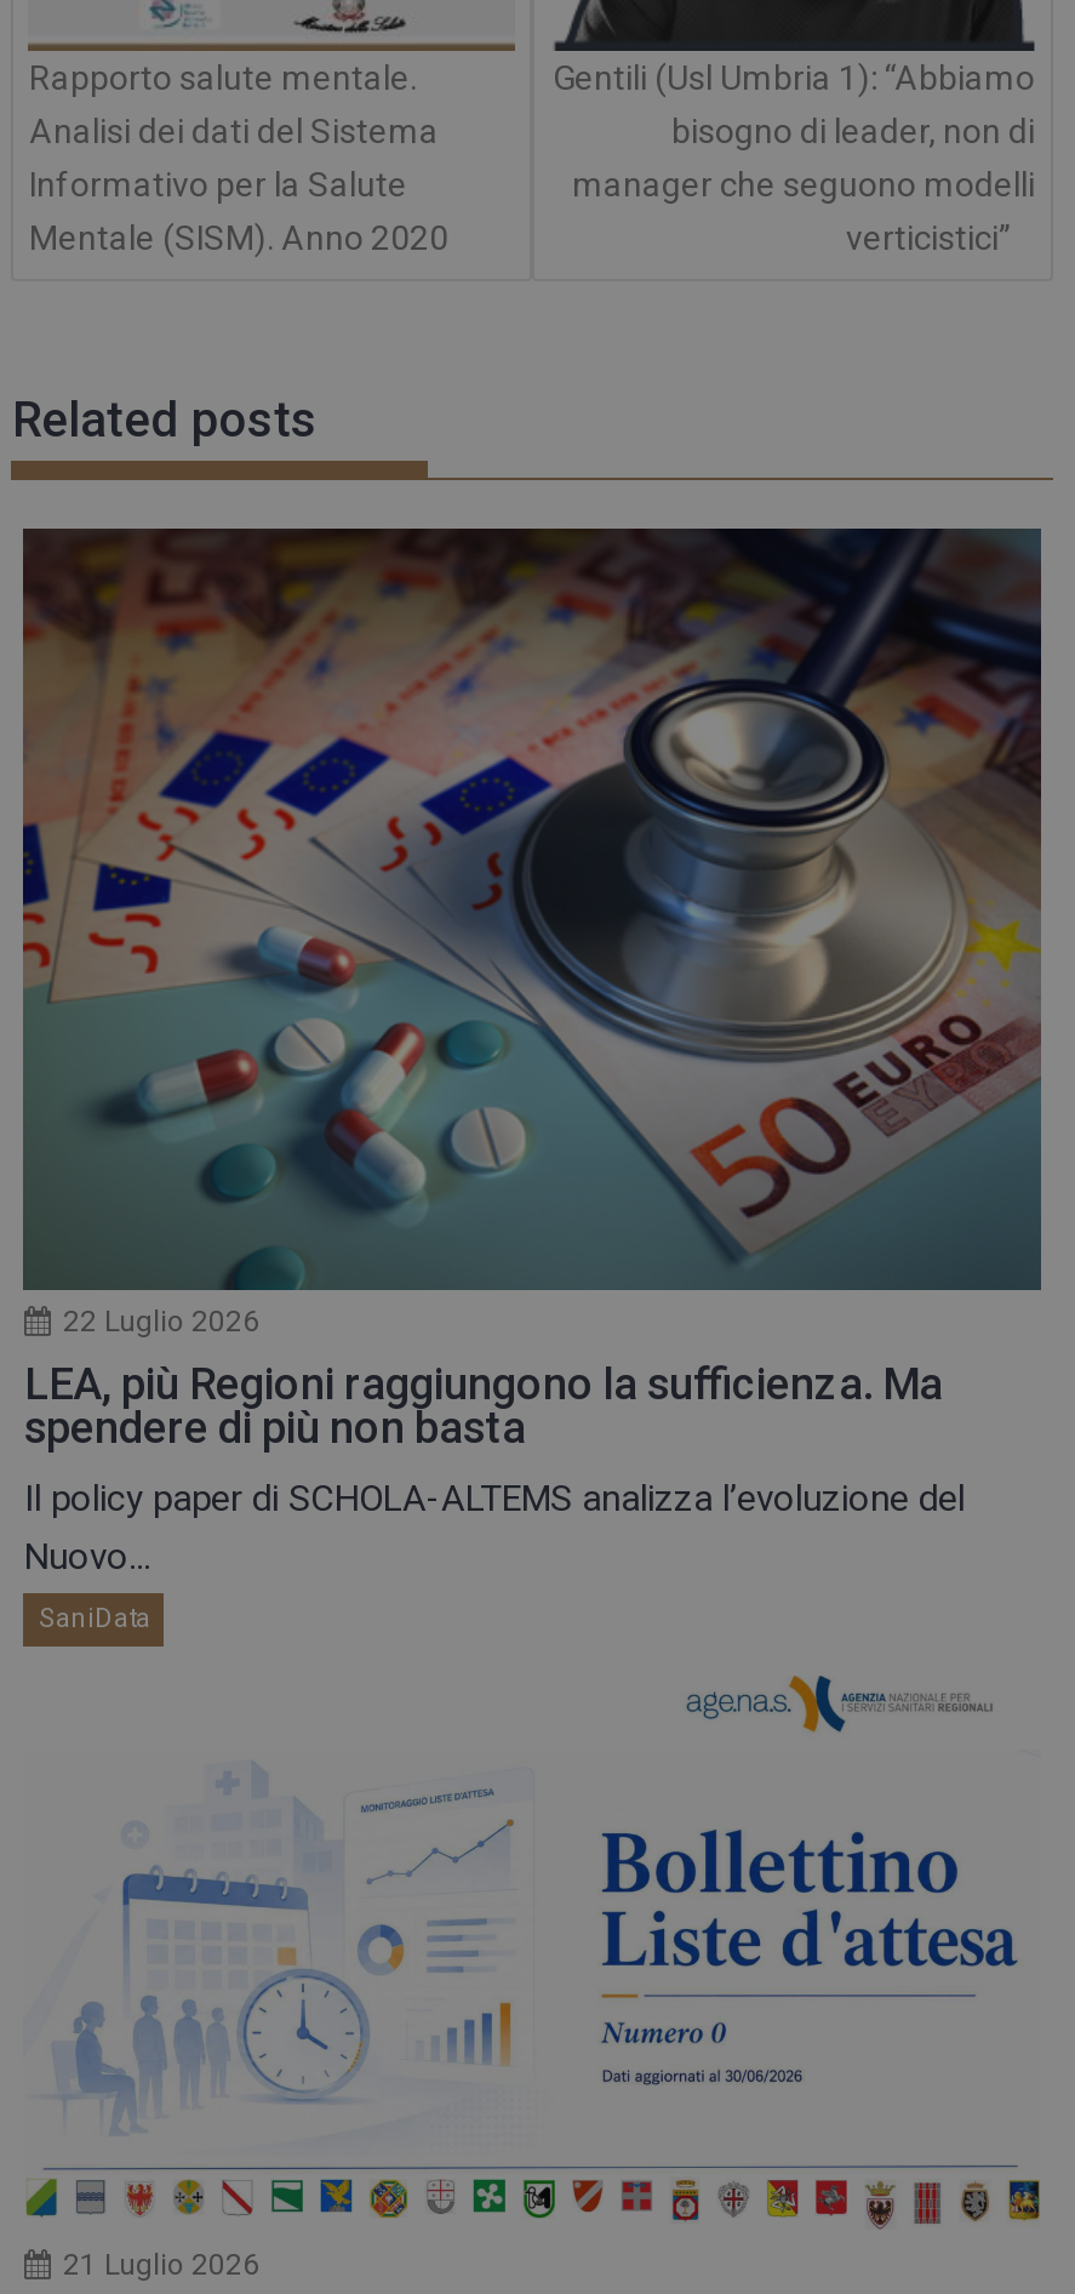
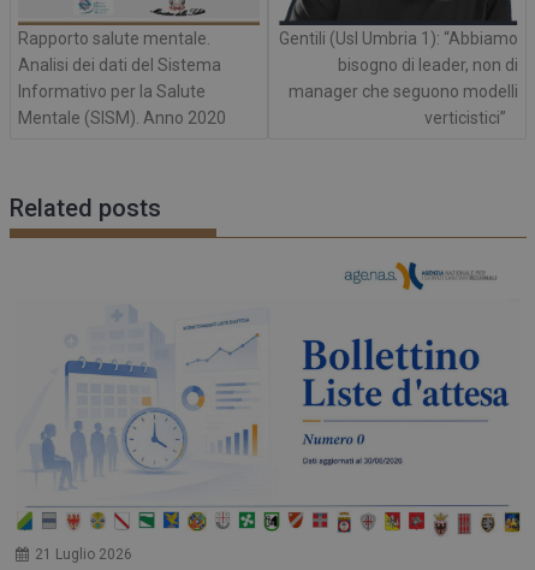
- [image]
- 22 Luglio 2026
- LEA, più Regioni raggiungono la sufficienza. Ma
- spendere di più non basta
- Il policy paper di SCHOLA-ALTEMS analizza l’evoluzione del
- Nuovo...
- SaniData
